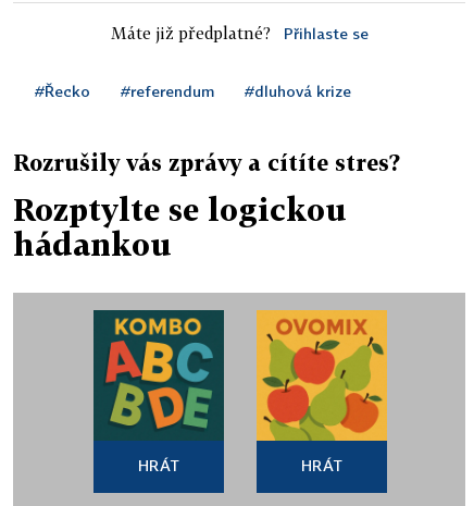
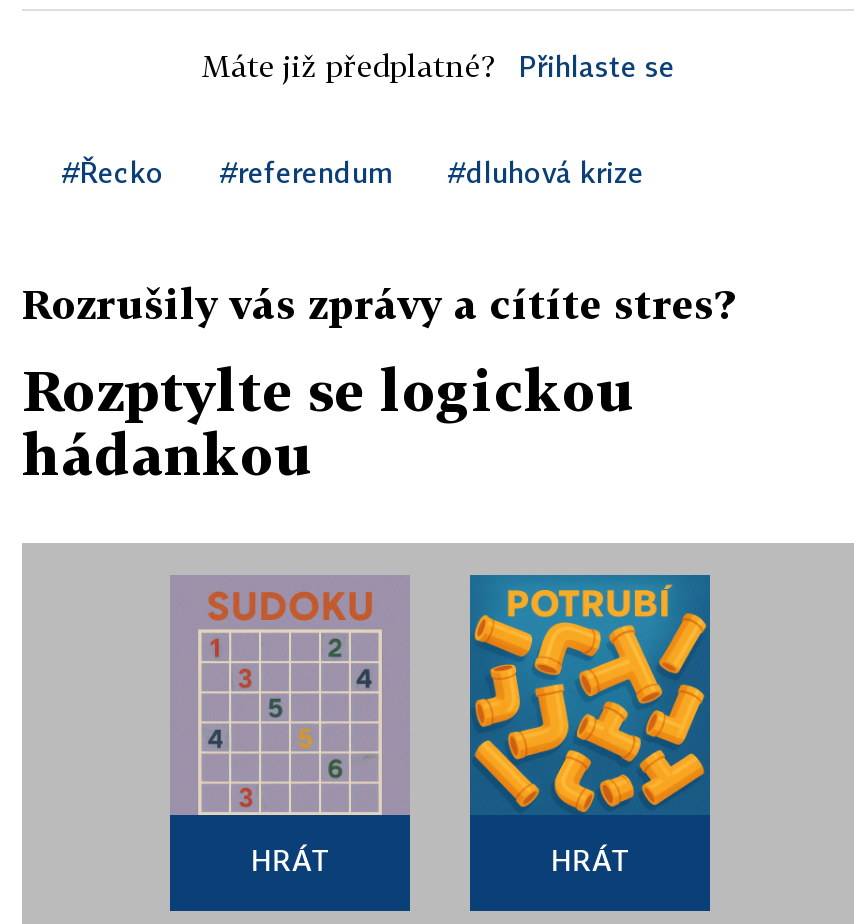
- [image]
+ [image]

- [image]
+ [image]
